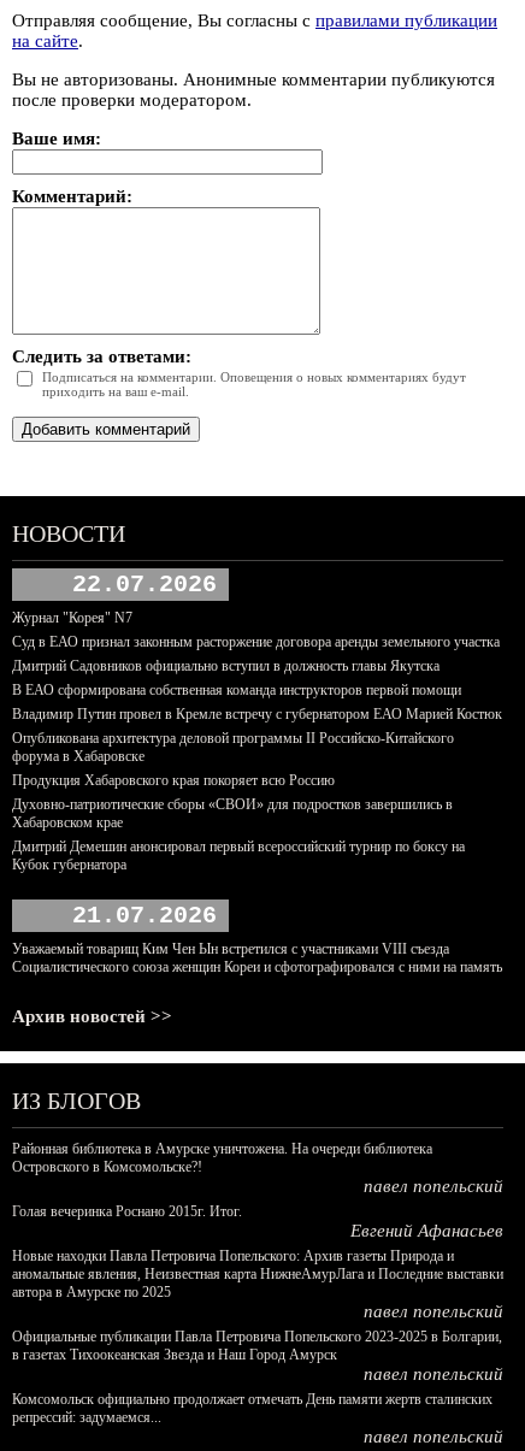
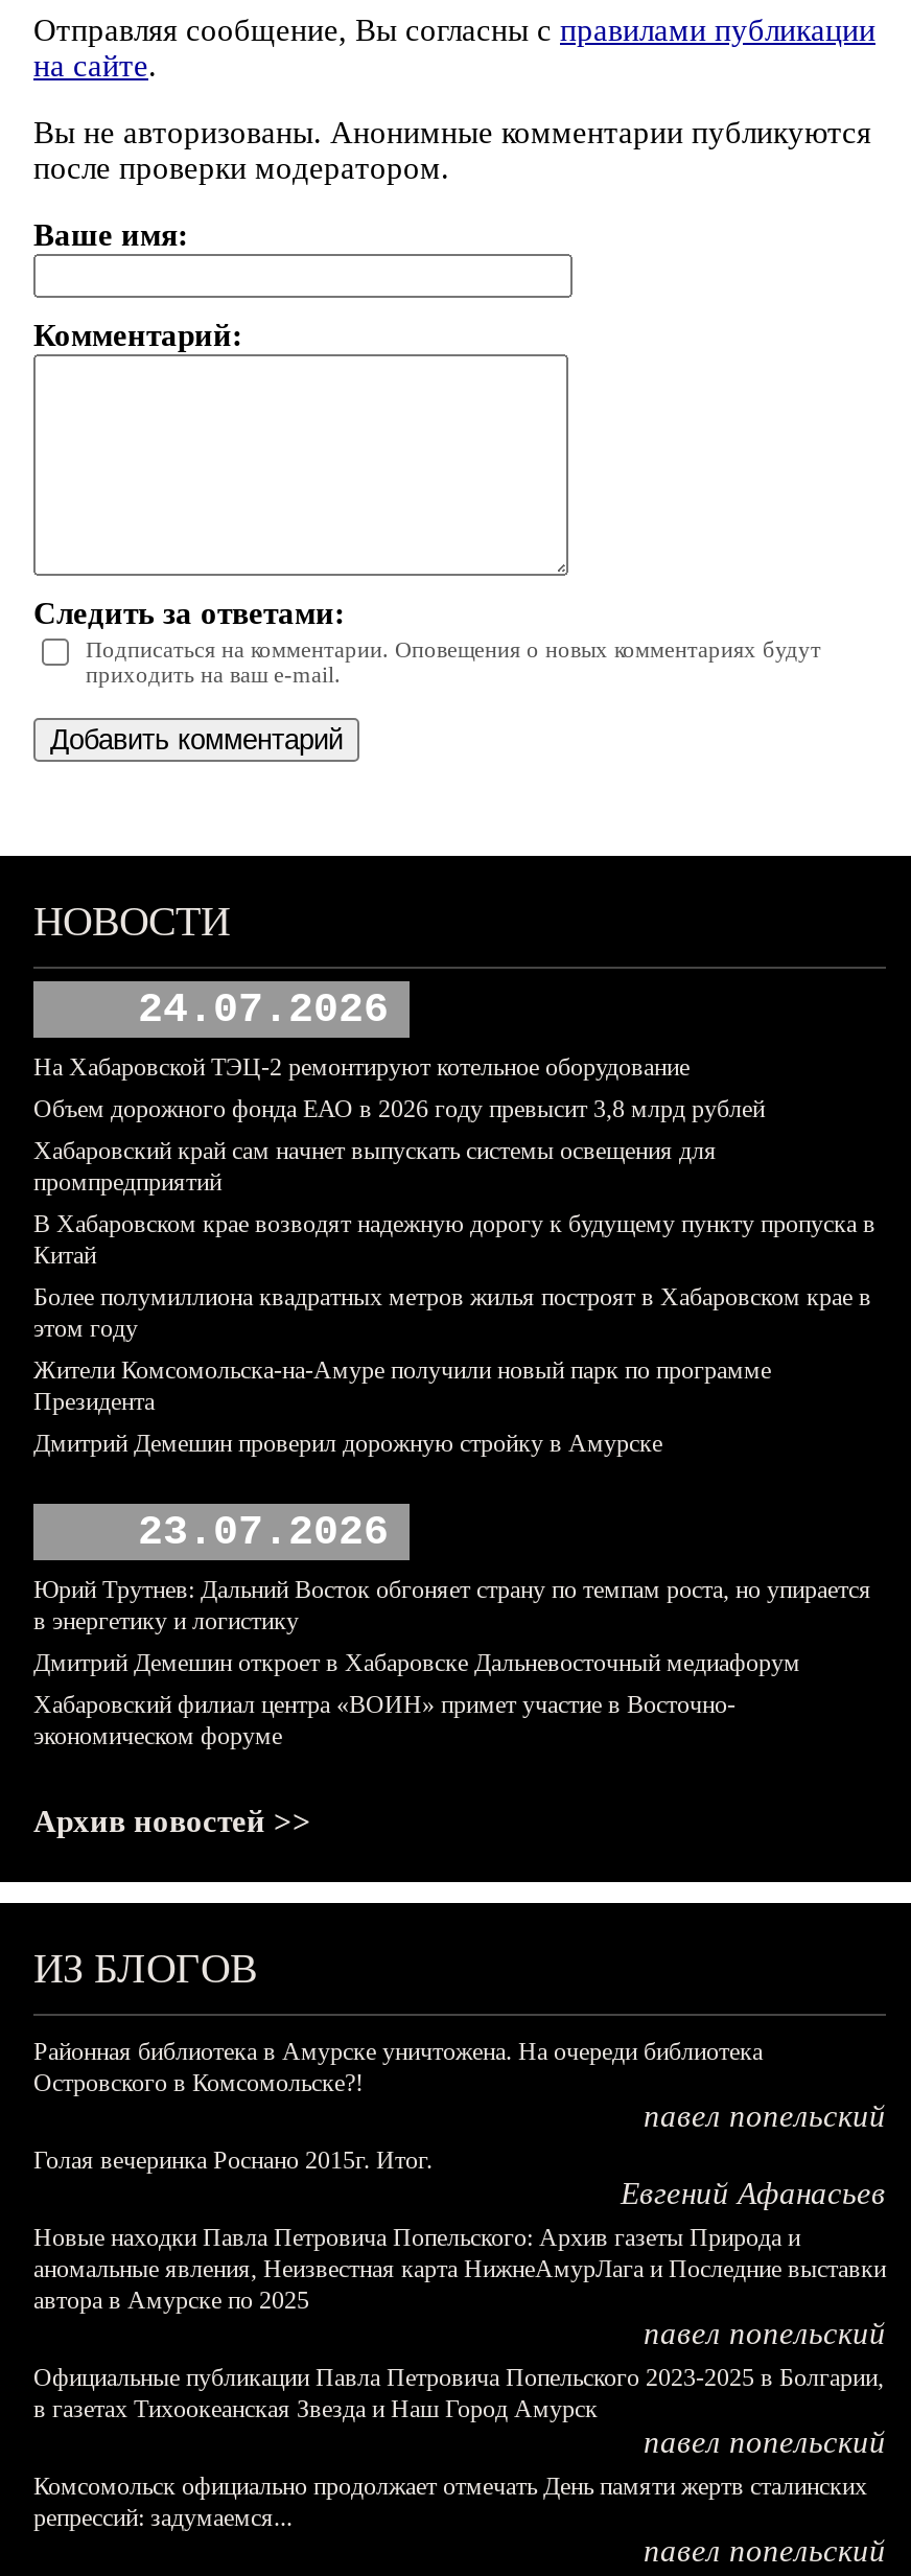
- 22.07.2026
- Журнал "Корея" N7
- Суд в ЕАО признал законным расторжение договора аренды земельного участка
- Дмитрий Садовников официально вступил в должность главы Якутска
- В ЕАО сформирована собственная команда инструкторов первой помощи
- Владимир Путин провел в Кремле встречу с губернатором ЕАО Марией Костюк
- Опубликована архитектура деловой программы II Российско-Китайского
- форума в Хабаровске
- Продукция Хабаровского края покоряет всю Россию
- Духовно-патриотические сборы «СВОИ» для подростков завершились в
- Хабаровском крае
- Дмитрий Демешин анонсировал первый всероссийский турнир по боксу на
- Кубок губернатора
+ 24.07.2026
+ На Хабаровской ТЭЦ-2 ремонтируют котельное оборудование
+ Объем дорожного фонда ЕАО в 2026 году превысит 3,8 млрд рублей
+ Хабаровский край сам начнет выпускать системы освещения для
+ промпредприятий
+ В Хабаровском крае возводят надежную дорогу к будущему пункту пропуска в
+ Китай
+ Более полумиллиона квадратных метров жилья построят в Хабаровском крае в
+ этом году
+ Жители Комсомольска-на-Амуре получили новый парк по программе
+ Президента
+ Дмитрий Демешин проверил дорожную стройку в Амурске

- 21.07.2026
- Уважаемый товарищ Ким Чен Ын встретился с участниками VIII съезда
- Социалистического союза женщин Кореи и сфотографировался с ними на память
+ 23.07.2026
+ Юрий Трутнев: Дальний Восток обгоняет страну по темпам роста, но упирается
+ в энергетику и логистику
+ Дмитрий Демешин откроет в Хабаровске Дальневосточный медиафорум
+ Хабаровский филиал центра «ВОИН» примет участие в Восточно-
+ экономическом форуме
